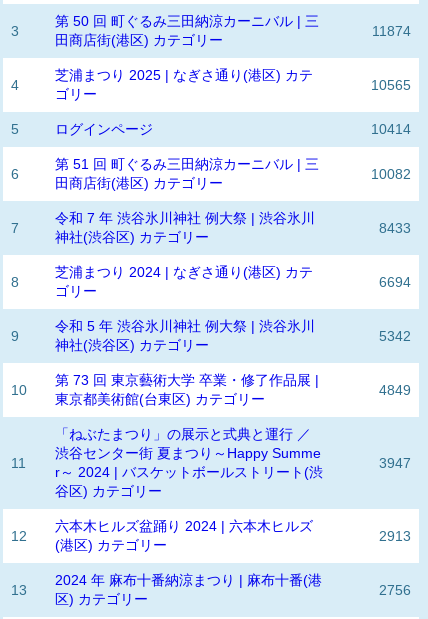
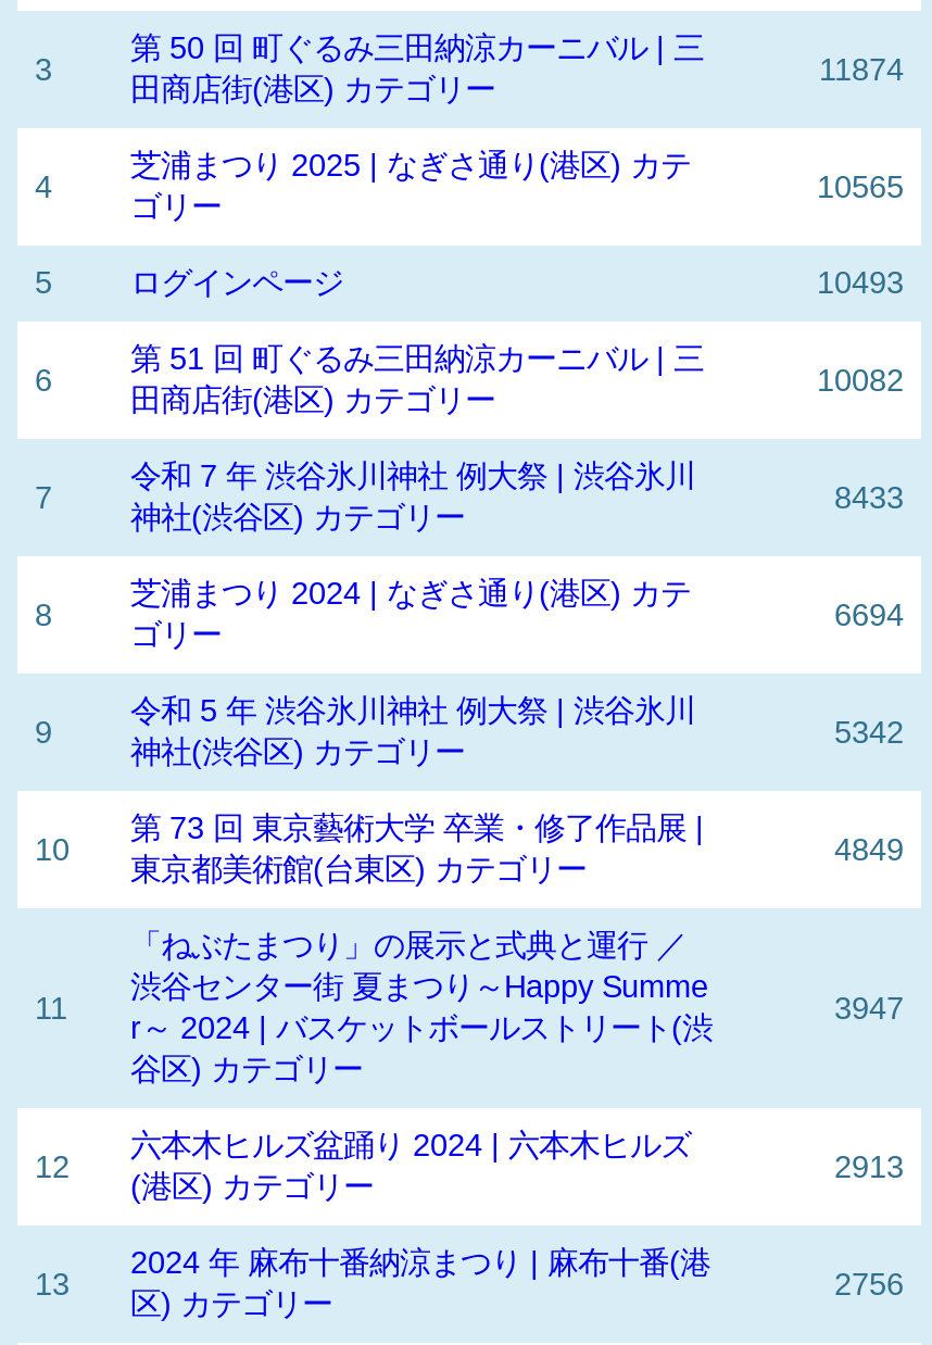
- 10414
+ 10493
